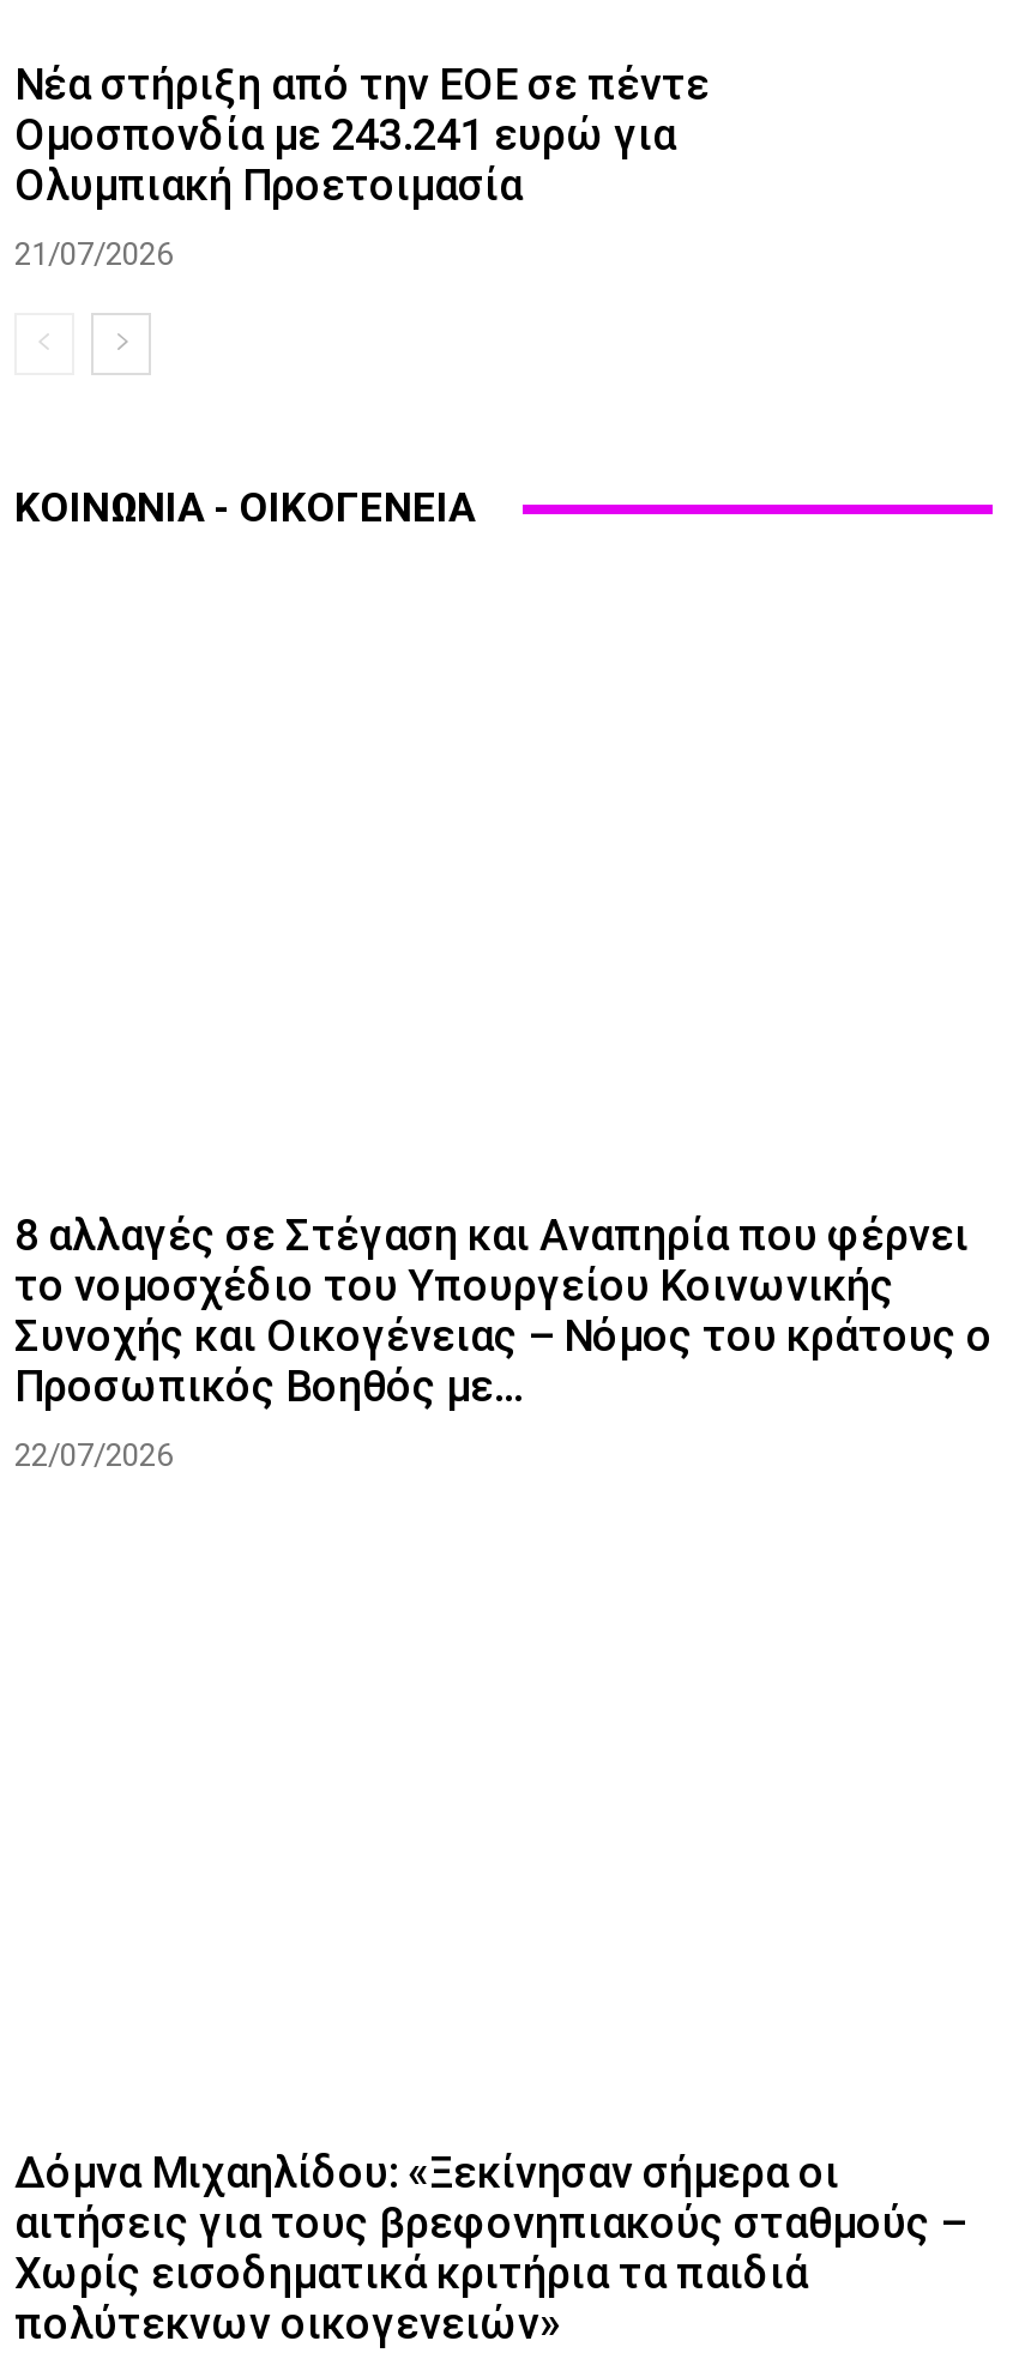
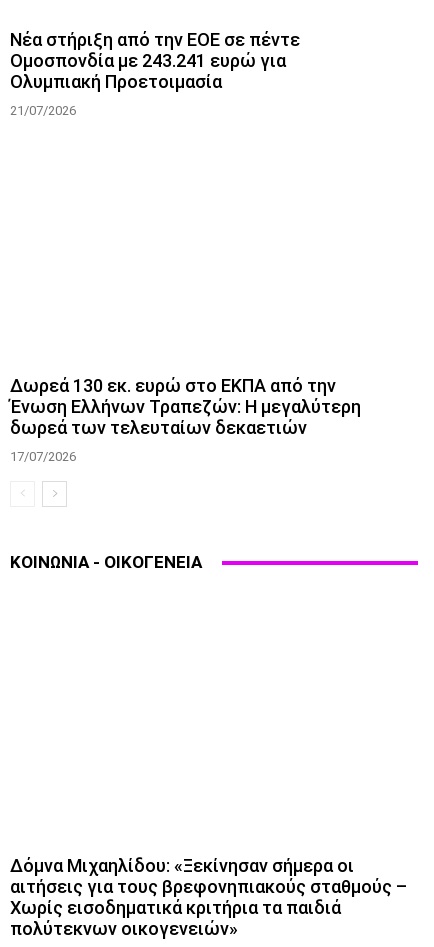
+ Δωρεά 130 εκ. ευρώ στο ΕΚΠΑ από την
+ Ένωση Ελλήνων Τραπεζών: Η μεγαλύτερη
+ δωρεά των τελευταίων δεκαετιών
+ 17/07/2026

moved down: ΚΟΙΝΩΝΙΑ - ΟΙΚΟΓΕΝΕΙΑ

- 8 αλλαγές σε Στέγαση και Αναπηρία που φέρνει
- το νομοσχέδιο του Υπουργείου Κοινωνικής
- Συνοχής και Οικογένειας – Νόμος του κράτους ο
- Προσωπικός Βοηθός με...
- 22/07/2026
